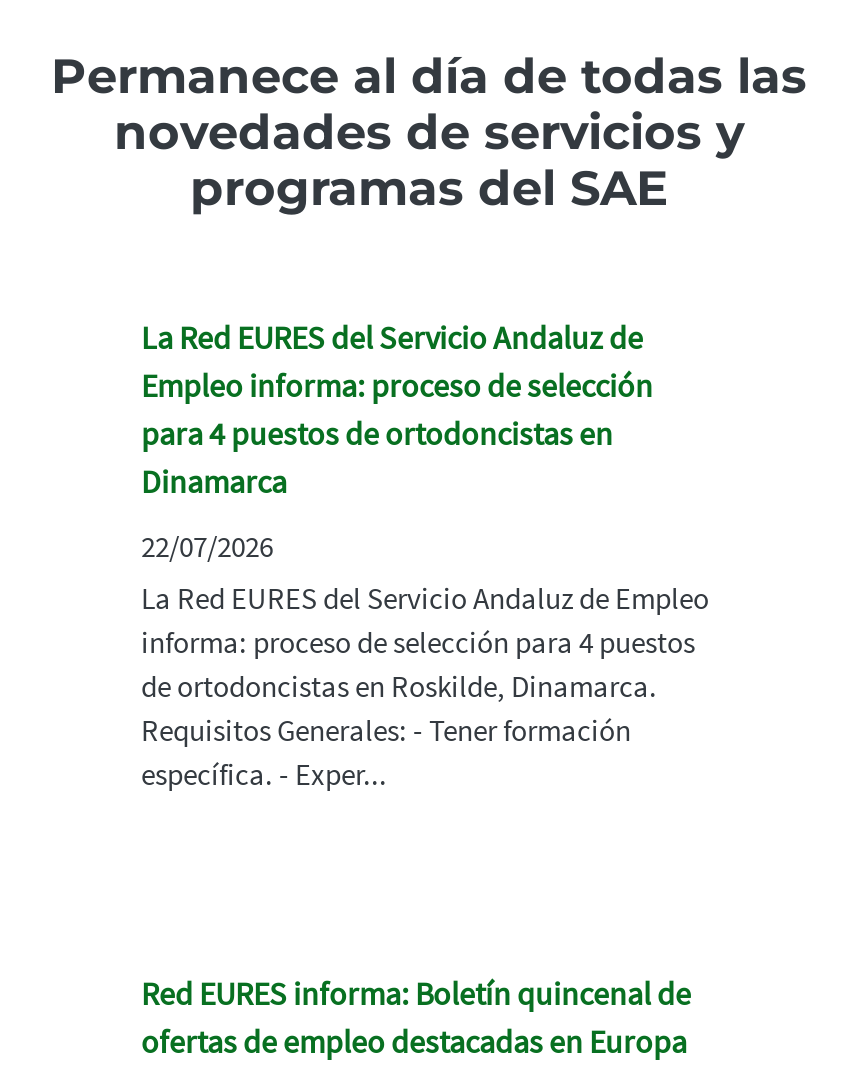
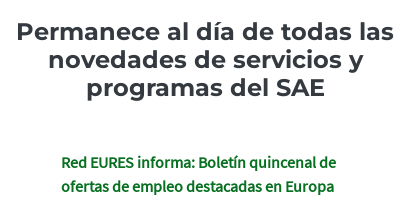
- La Red EURES del Servicio Andaluz de
- Empleo informa: proceso de selección
- para 4 puestos de ortodoncistas en
- Dinamarca
- 22/07/2026
- La Red EURES del Servicio Andaluz de Empleo
- informa: proceso de selección para 4 puestos
- de ortodoncistas en Roskilde, Dinamarca.
- Requisitos Generales: - Tener formación
- específica. - Exper...
